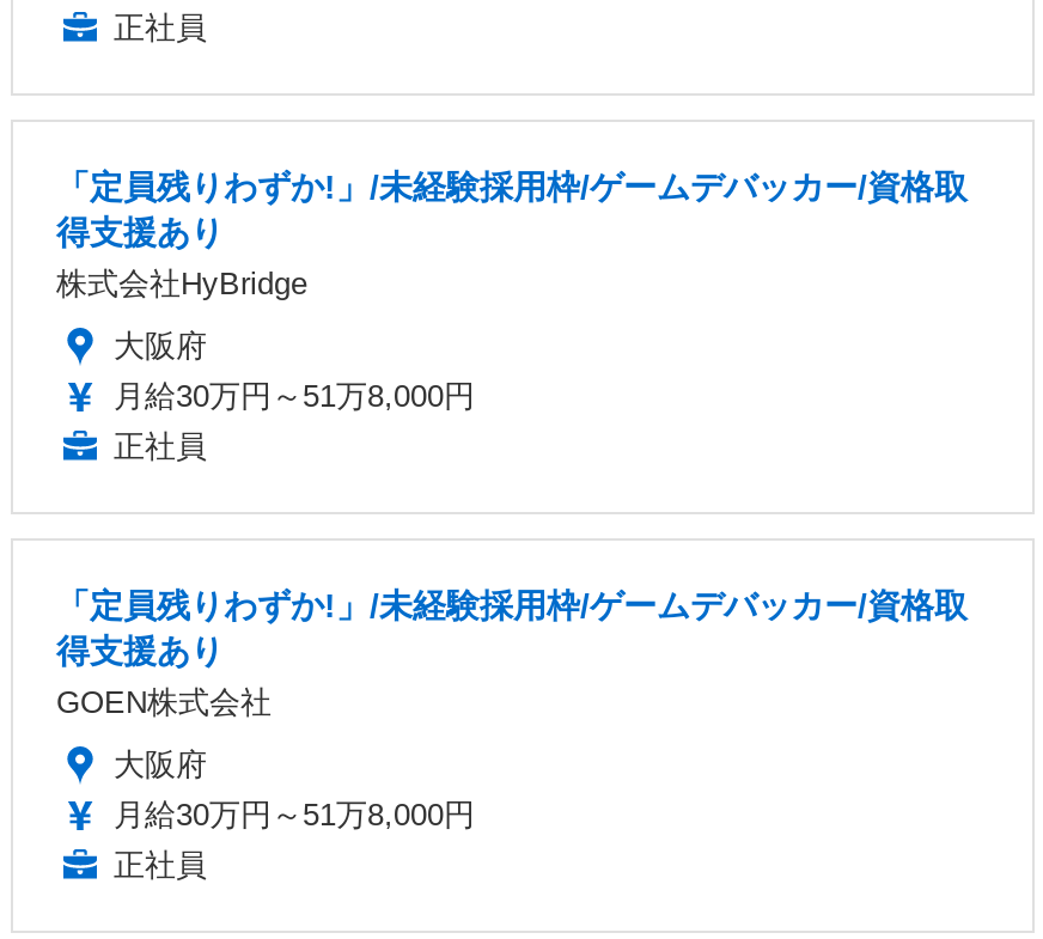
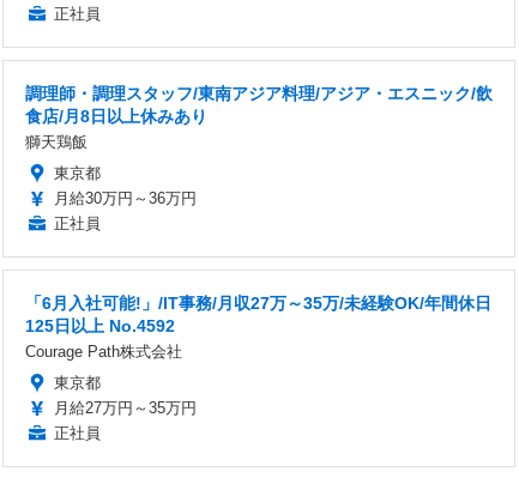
- 「定員残りわずか!」/未経験採用枠/ゲームデバッカー/資格取
- 得支援あり
- 株式会社HyBridge
+ 調理師・調理スタッフ/東南アジア料理/アジア・エスニック/飲
+ 食店/月8日以上休みあり
+ 獅天鶏飯

- 大阪府
- 月給30万円～51万8,000円
+ 東京都
+ 月給30万円～36万円

- 「定員残りわずか!」/未経験採用枠/ゲームデバッカー/資格取
- 得支援あり
- GOEN株式会社
+ 「6月入社可能!」/IT事務/月収27万～35万/未経験OK/年間休日
+ 125日以上 No.4592
+ Courage Path株式会社

- 大阪府
- 月給30万円～51万8,000円
+ 東京都
+ 月給27万円～35万円
